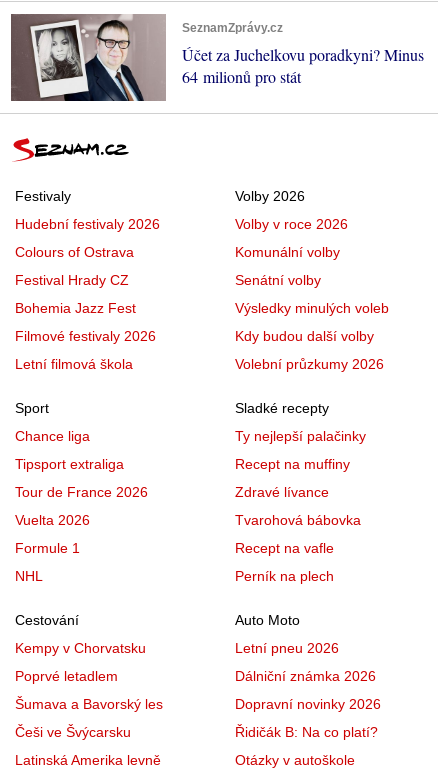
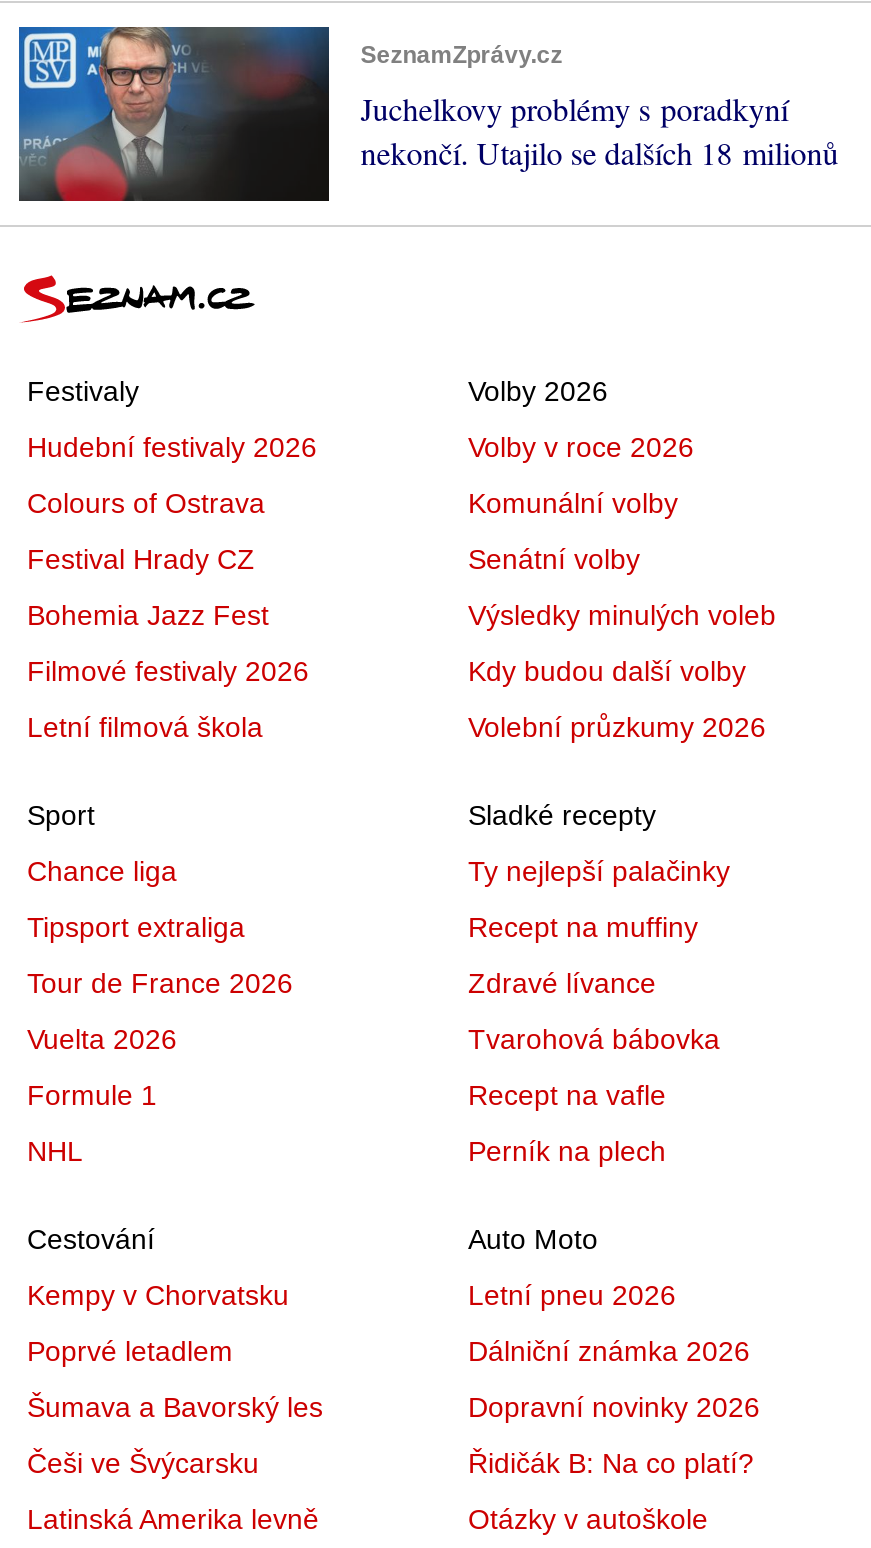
- [image]
- Účet za Juchelkovu poradkyni? Minus
- 64 milionů pro stát
+ [image]
+ Juchelkovy problémy s poradkyní
+ nekončí. Utajilo se dalších 18 milionů
